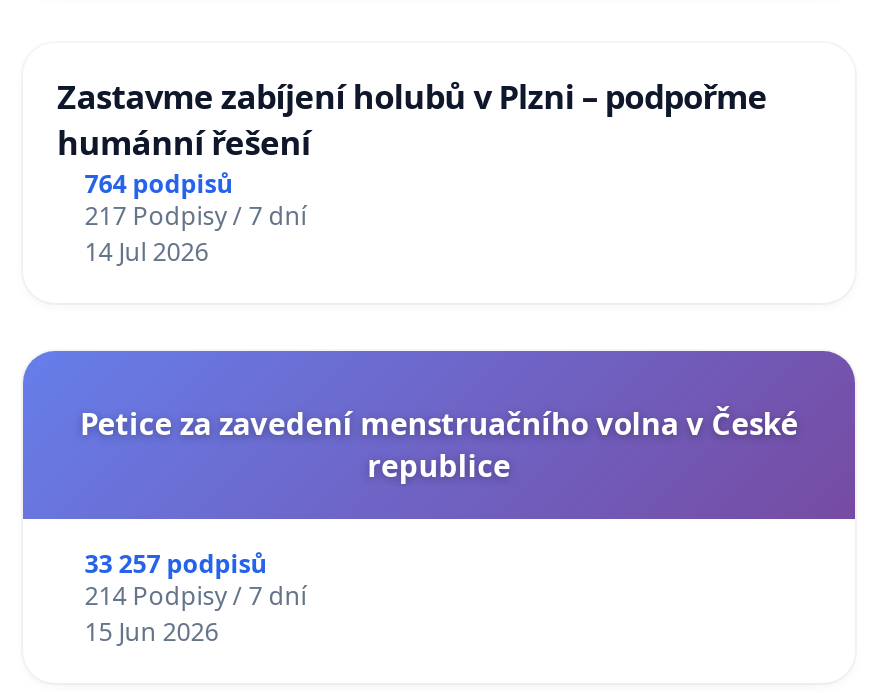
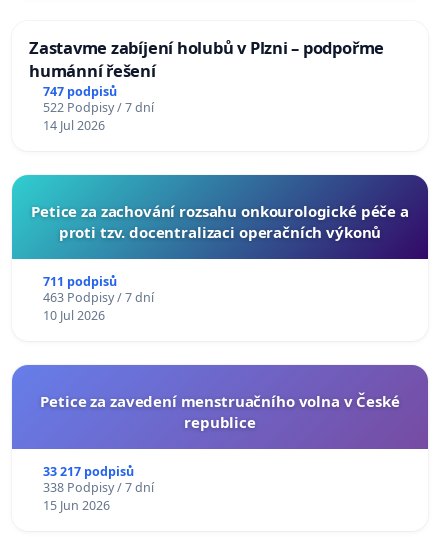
- 764 podpisů
+ 747 podpisů

- 217 Podpisy / 7 dní
+ 522 Podpisy / 7 dní

+ [image]
+ Petice za zachování rozsahu onkourologické péče a
+ proti tzv. docentralizaci operačních výkonů
+ 711 podpisů
+ 463 Podpisy / 7 dní
+ 10 Jul 2026

- 33 257 podpisů
+ 33 217 podpisů

- 214 Podpisy / 7 dní
+ 338 Podpisy / 7 dní
